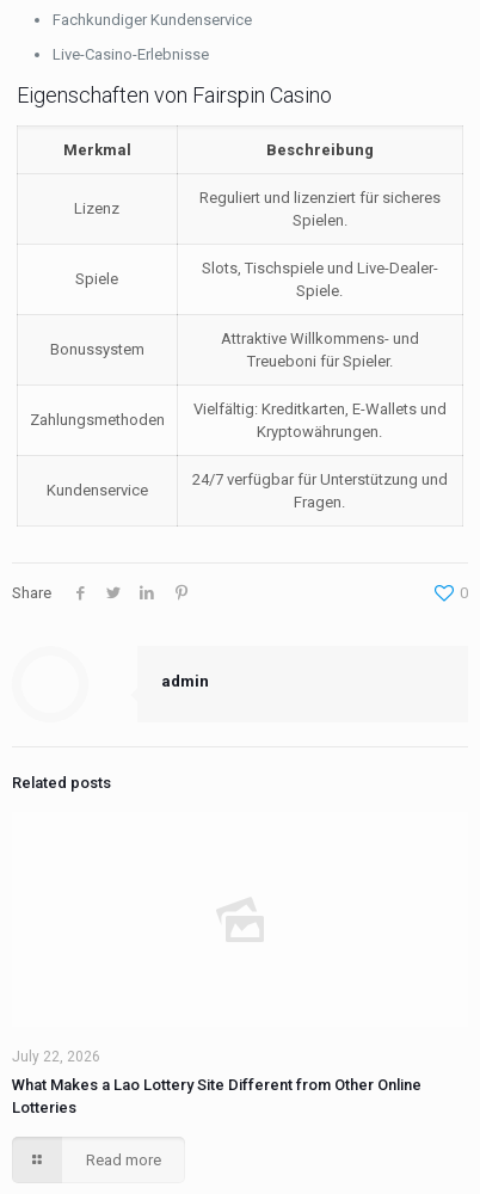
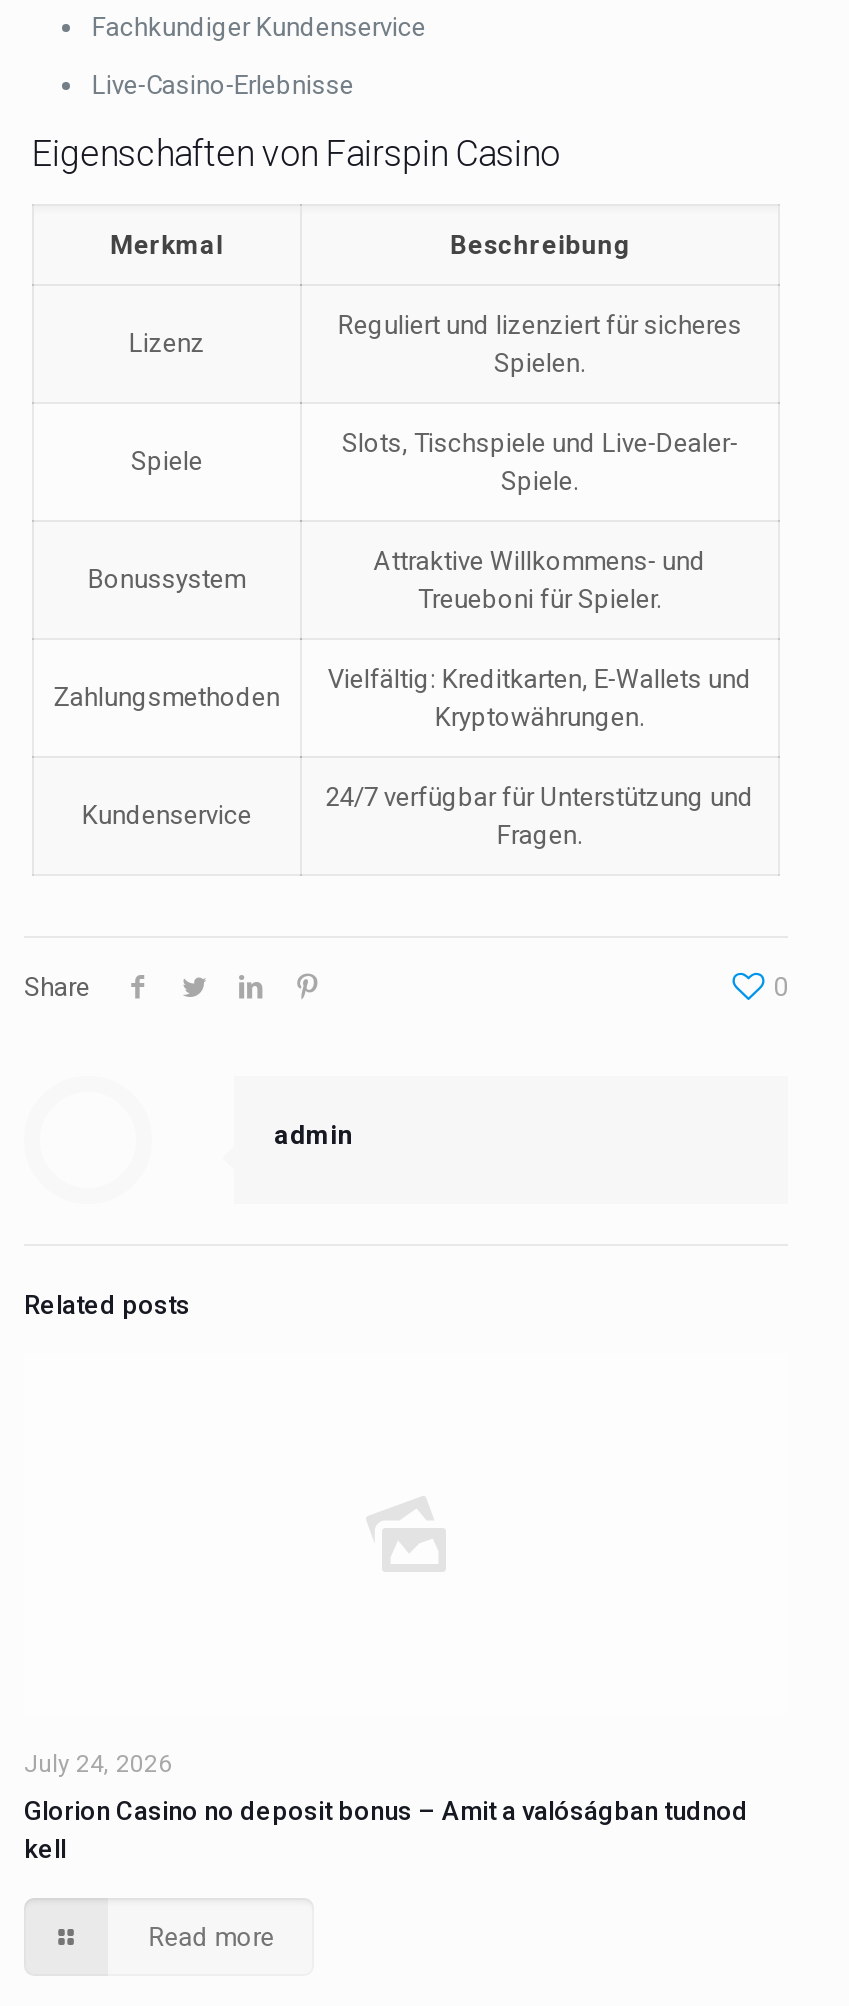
- July 22, 2026
+ July 24, 2026

- What Makes a Lao Lottery Site Different from Other Online
- Lotteries
+ Glorion Casino no deposit bonus – Amit a valóságban tudnod
+ kell
